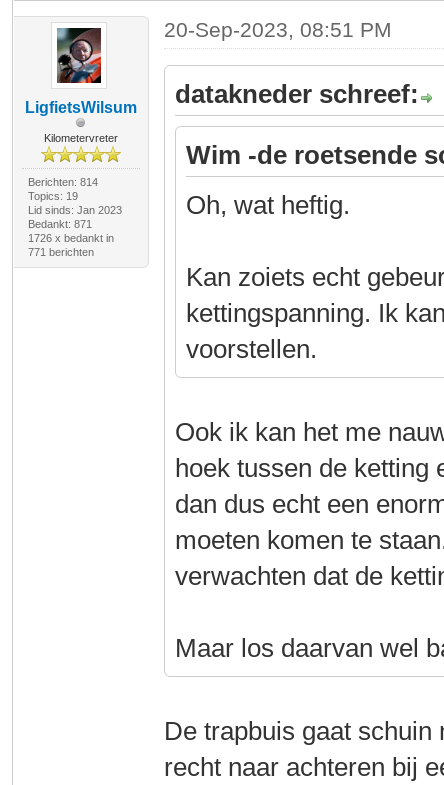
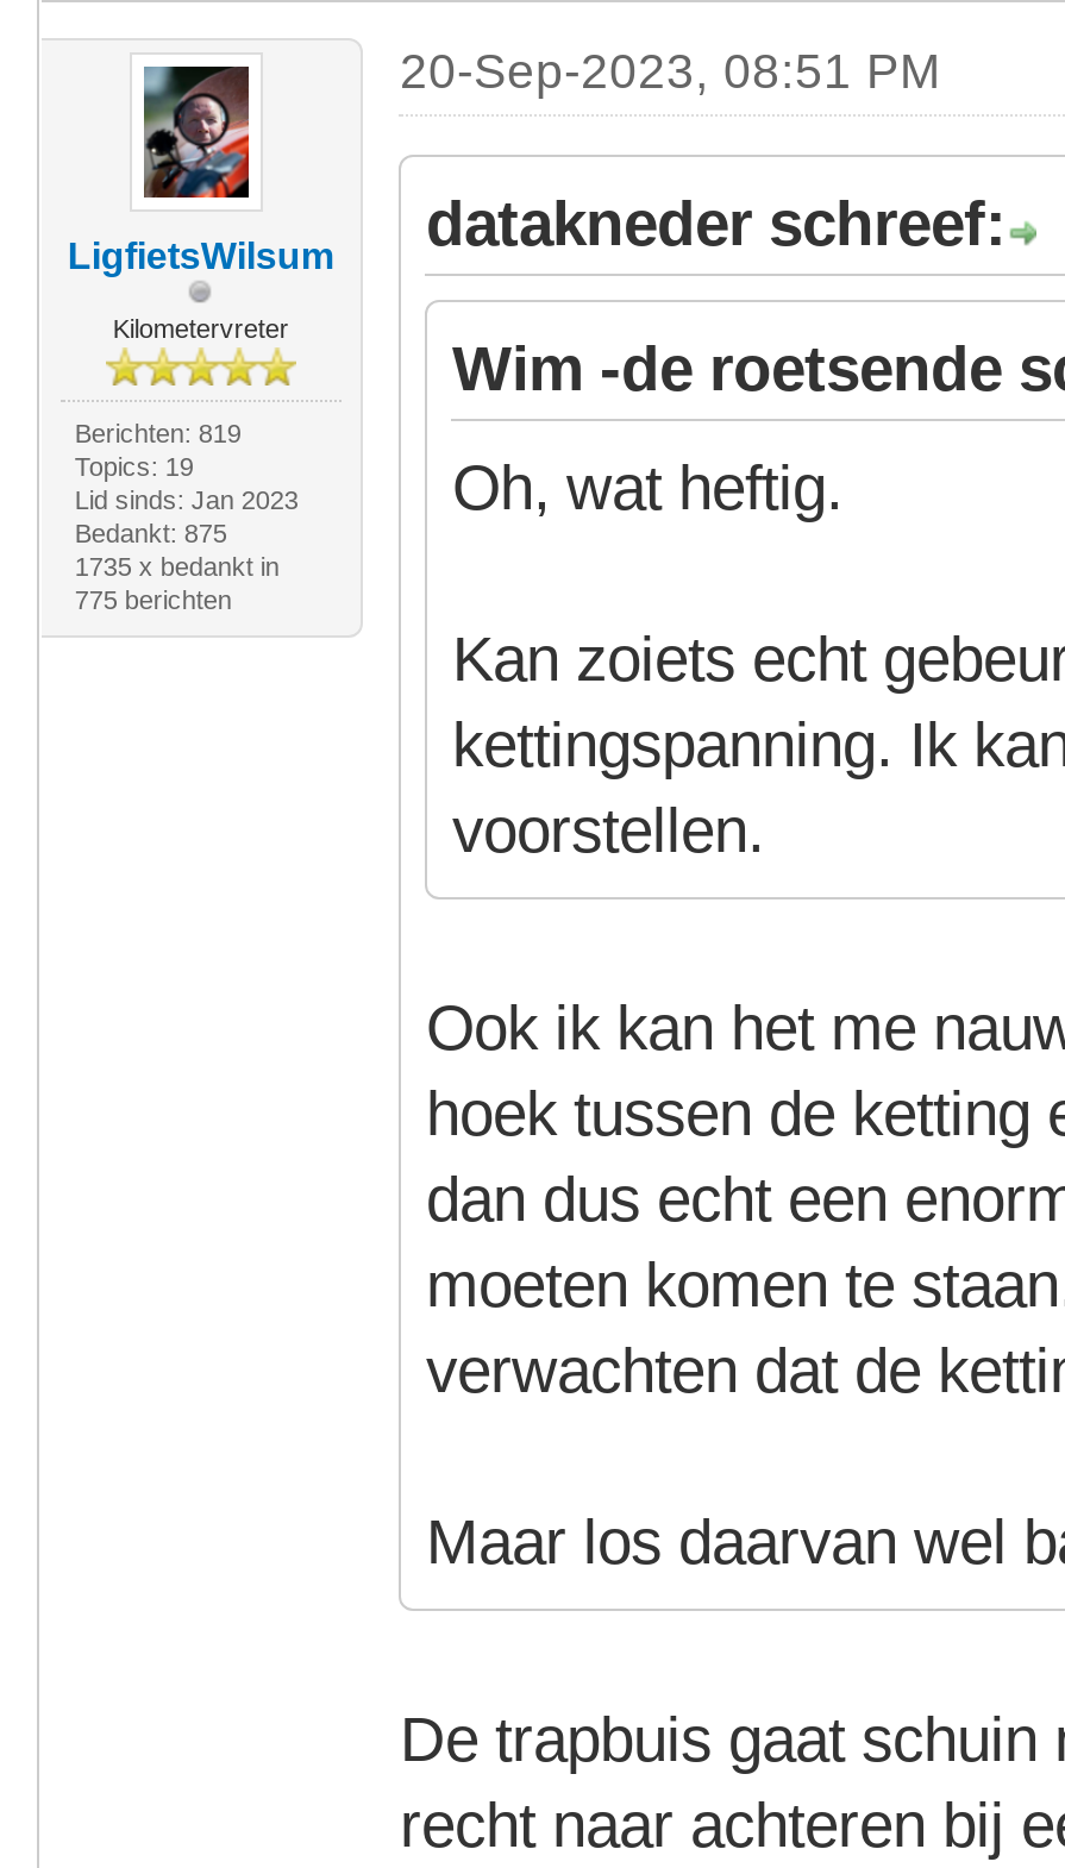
- Berichten: 814
+ Berichten: 819

- Bedankt: 871
+ Bedankt: 875

- 1726 x bedankt in
+ 1735 x bedankt in

- 771 berichten
+ 775 berichten
